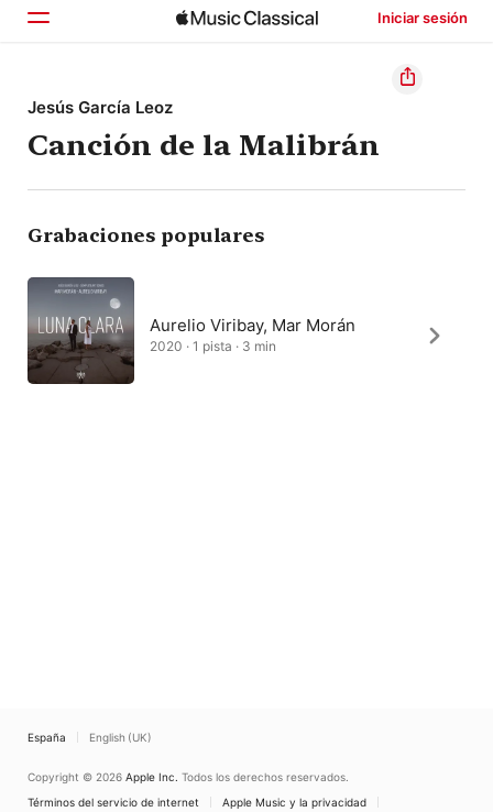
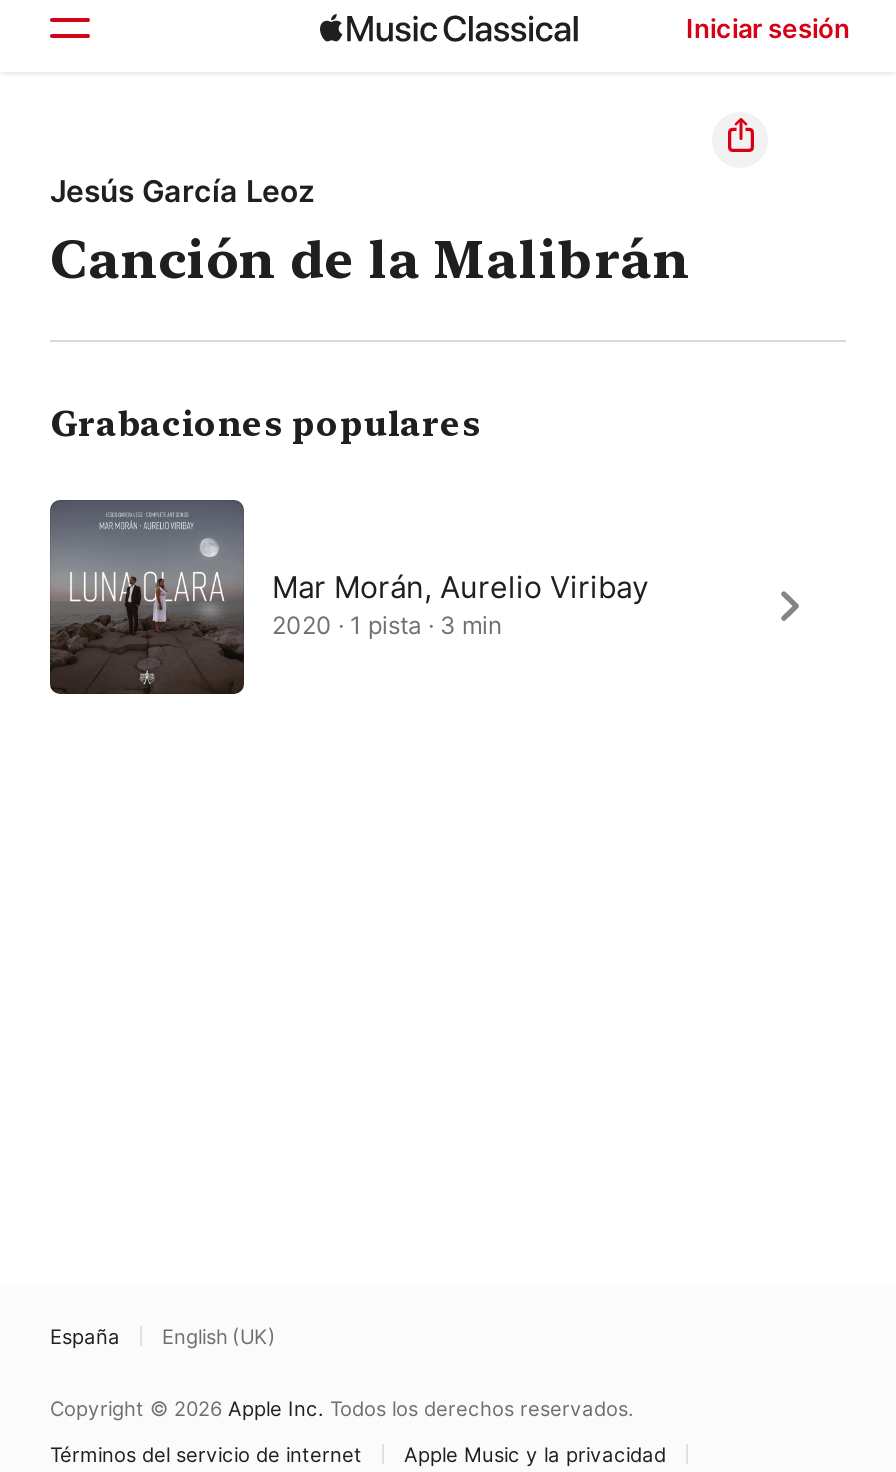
- Aurelio Viribay, Mar Morán
+ Mar Morán, Aurelio Viribay
